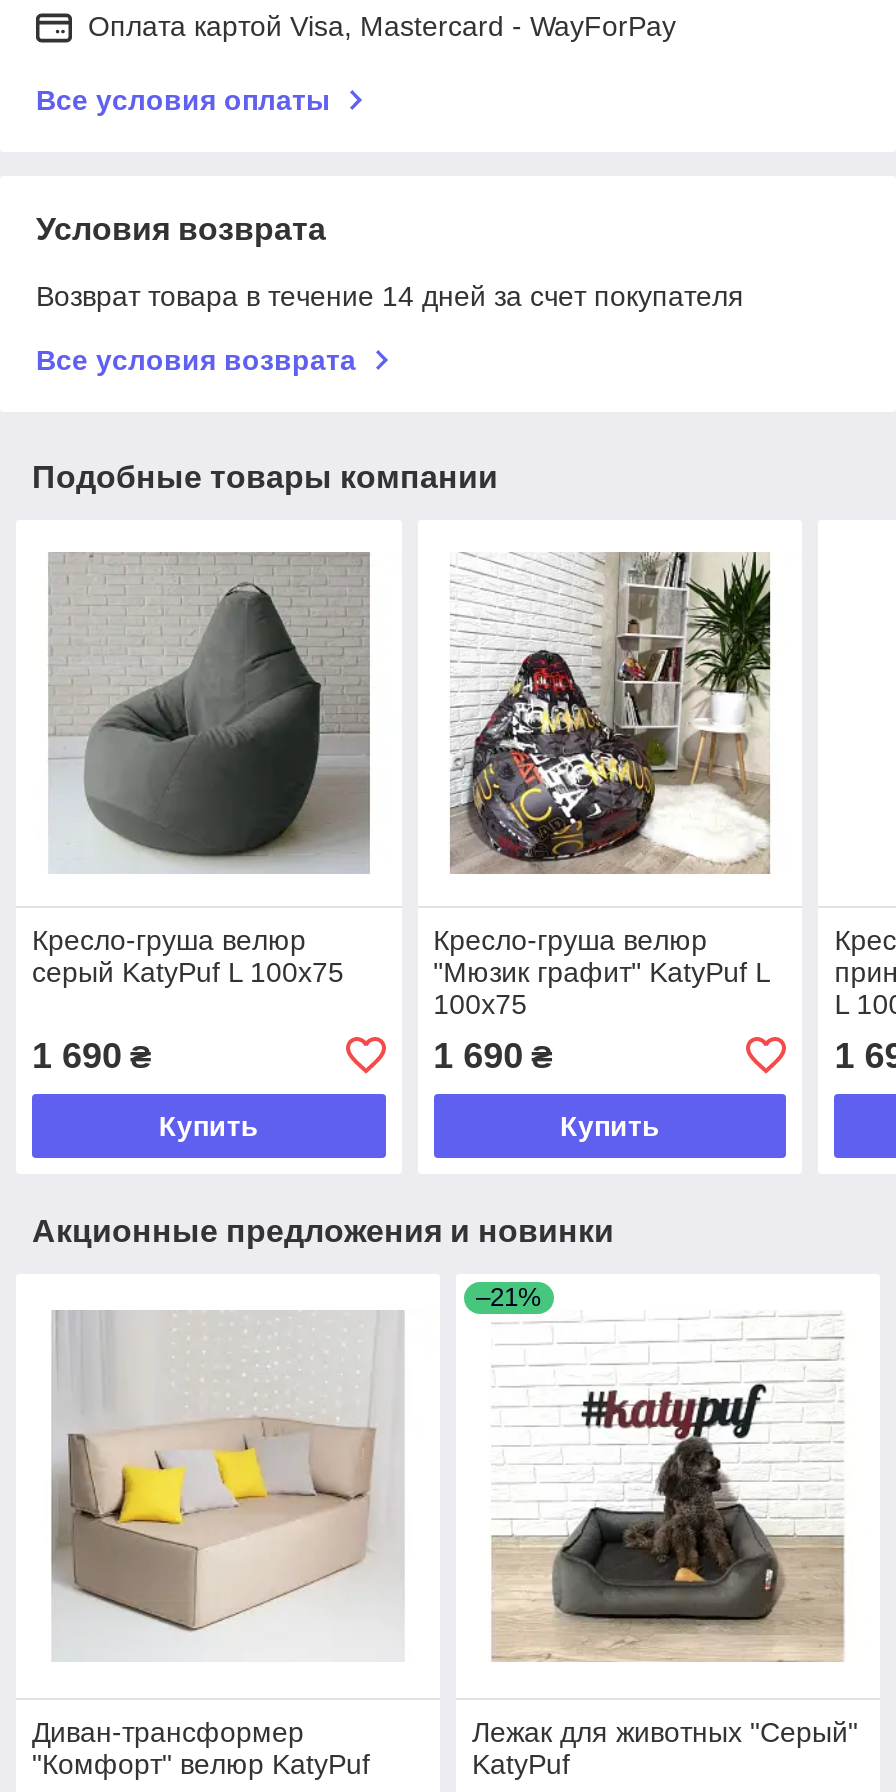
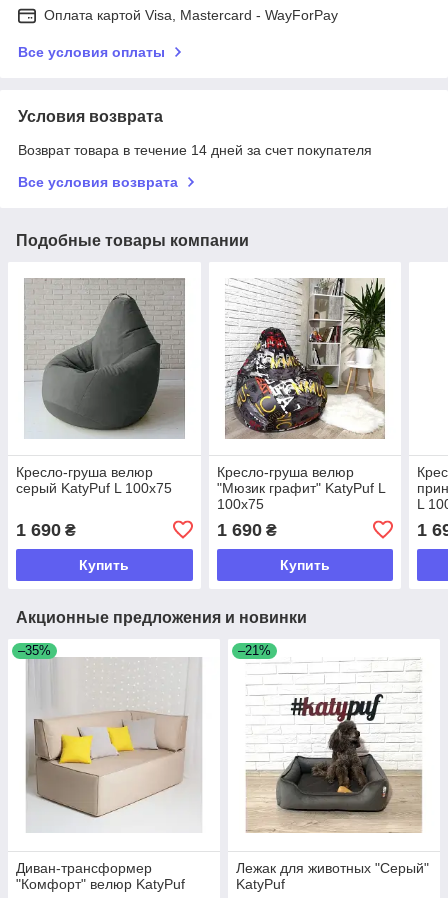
+ –35%
